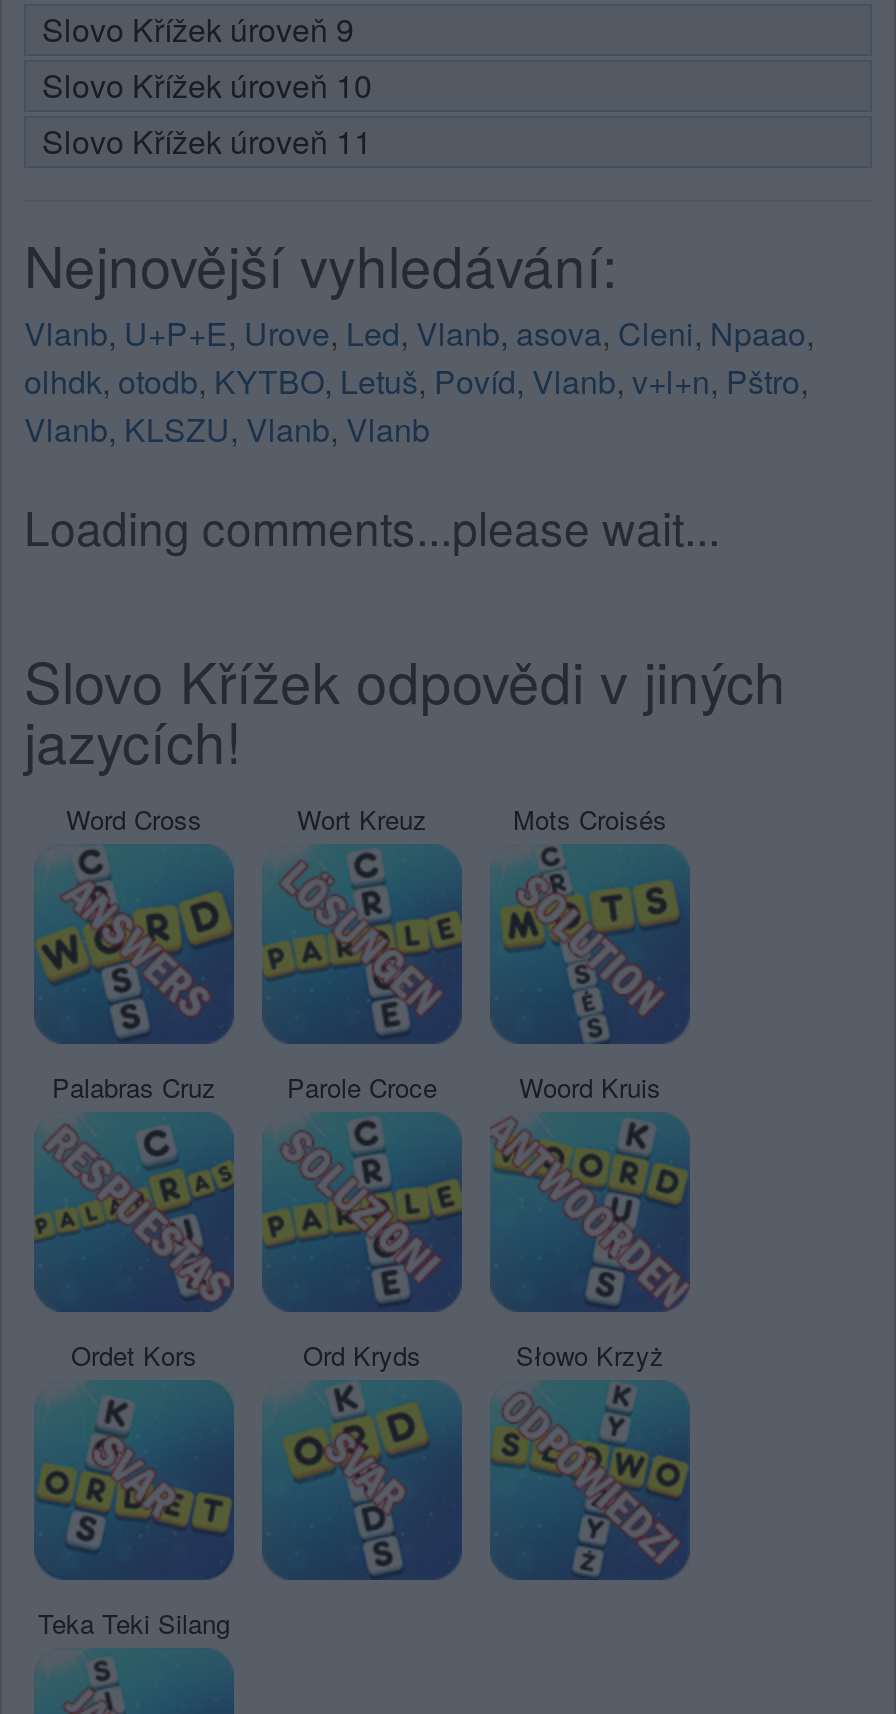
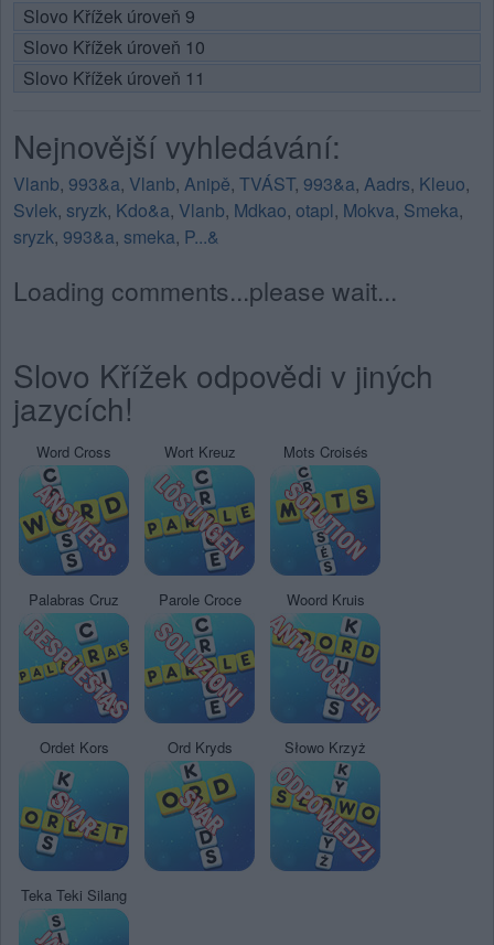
- Vlanb, U+P+E, Urove, Led, Vlanb, asova, Cleni, Npaao,
- olhdk, otodb, KYTBO, Letuš, Povíd, Vlanb, v+l+n, Pštro,
- Vlanb, KLSZU, Vlanb, Vlanb
+ Vlanb, 993&a, Vlanb, Anipě, TVÁST, 993&a, Aadrs, Kleuo,
+ Svlek, sryzk, Kdo&a, Vlanb, Mdkao, otapl, Mokva, Smeka,
+ sryzk, 993&a, smeka, P...&
